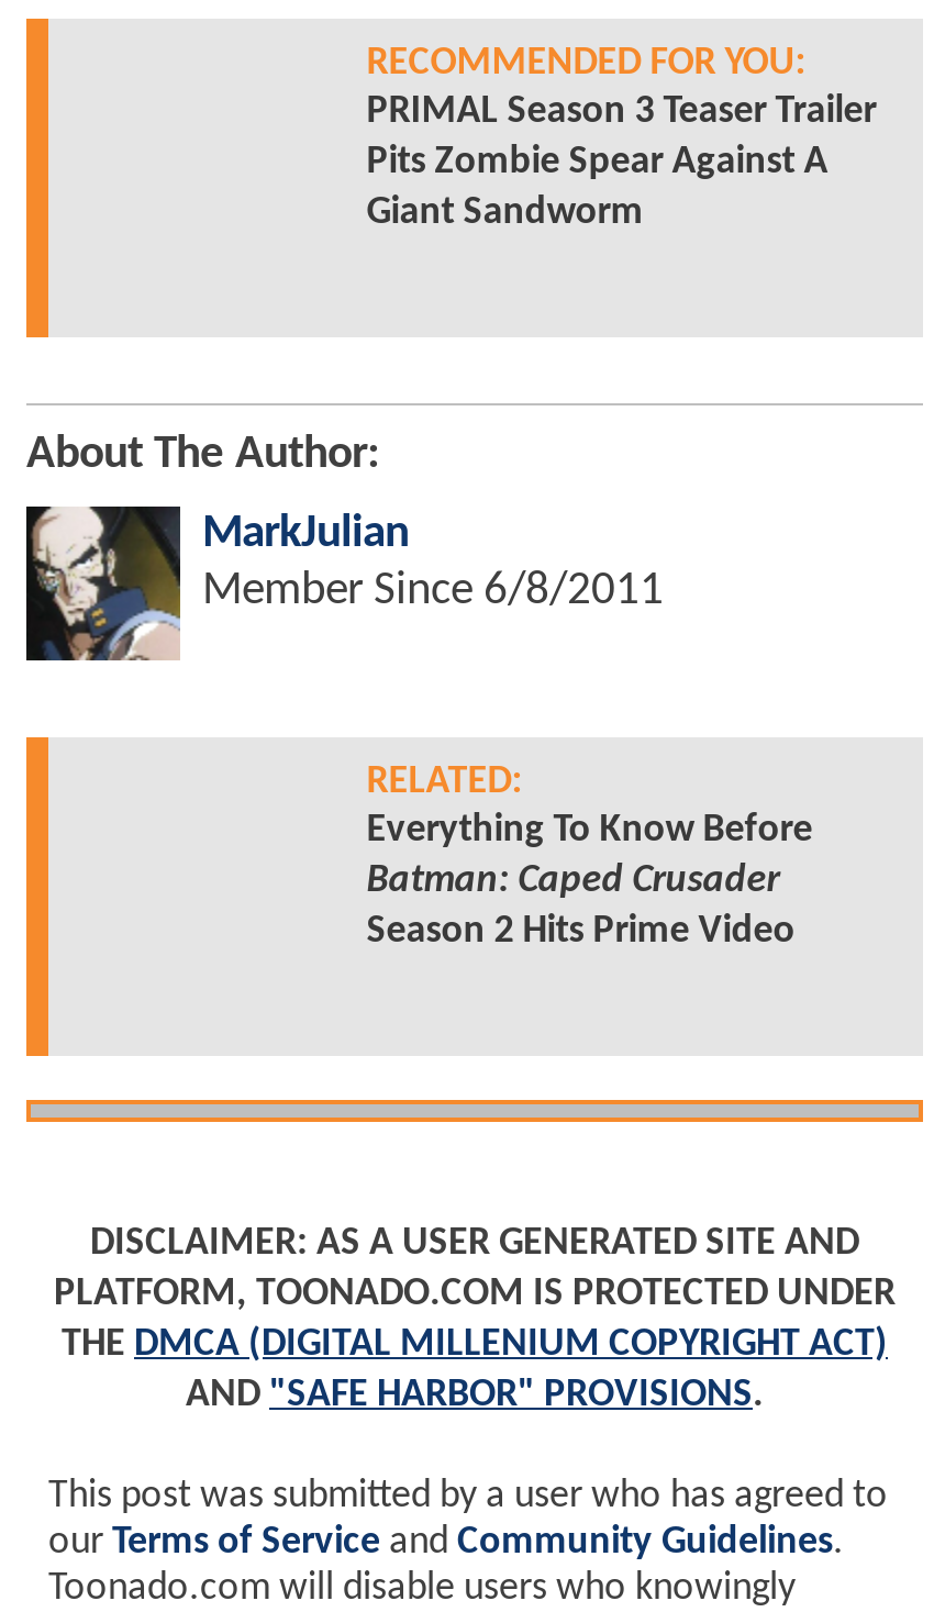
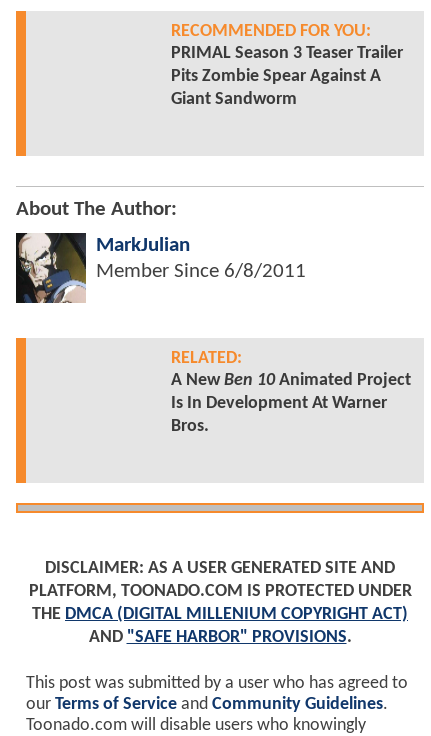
- Everything To Know Before
- Batman: Caped Crusader
- Season 2 Hits Prime Video
+ A New Ben 10 Animated Project
+ Is In Development At Warner
+ Bros.
